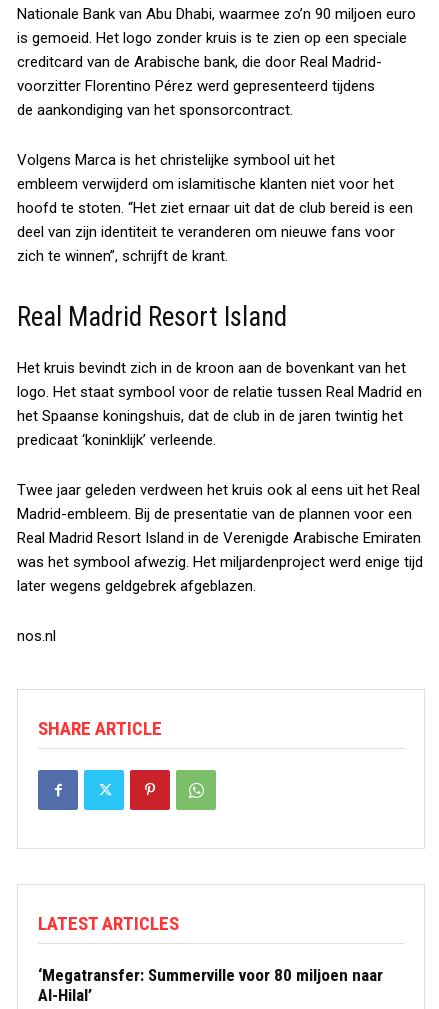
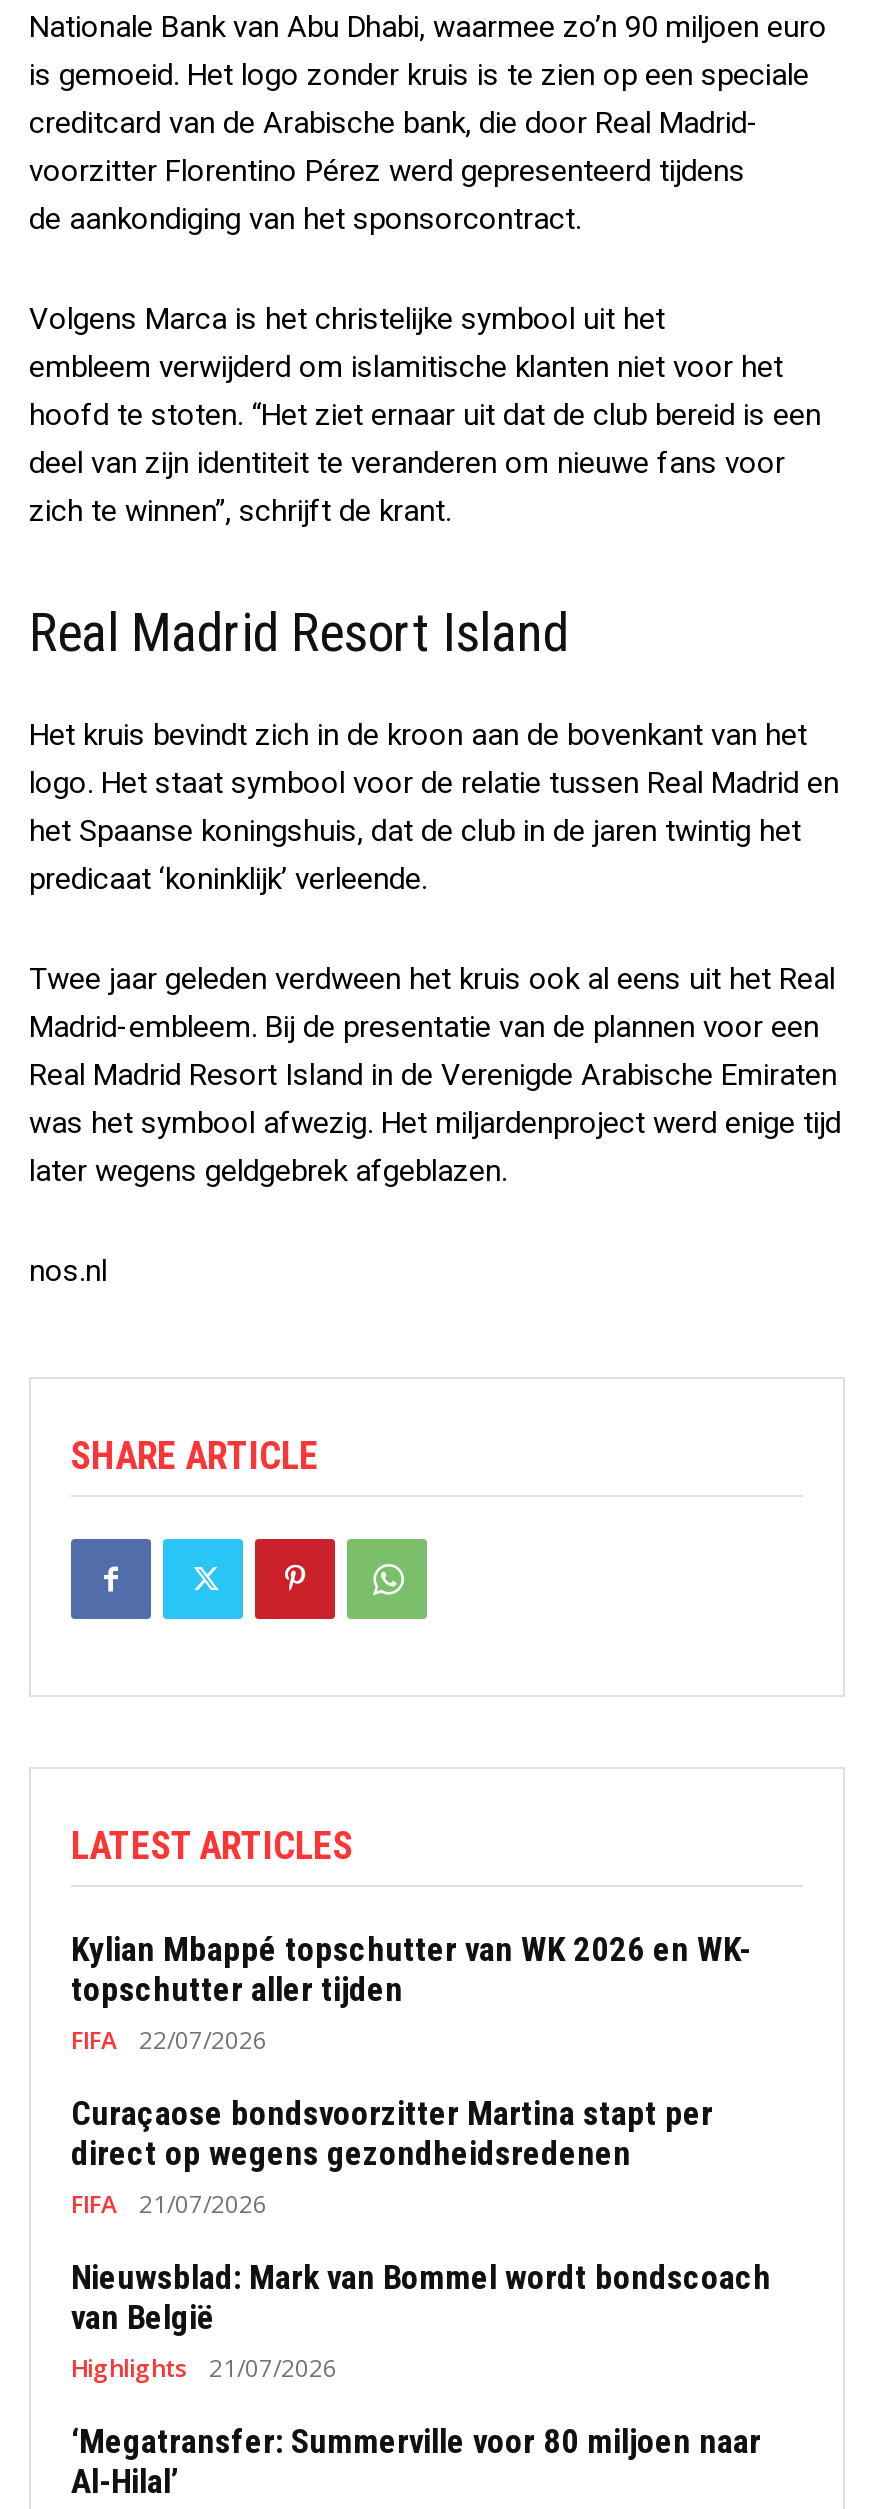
+ Kylian Mbappé topschutter van WK 2026 en WK-
+ topschutter aller tijden
+ FIFA
+ 22/07/2026
+ Curaçaose bondsvoorzitter Martina stapt per
+ direct op wegens gezondheidsredenen
+ FIFA
+ 21/07/2026
+ Nieuwsblad: Mark van Bommel wordt bondscoach
+ van België
+ Highlights
+ 21/07/2026
